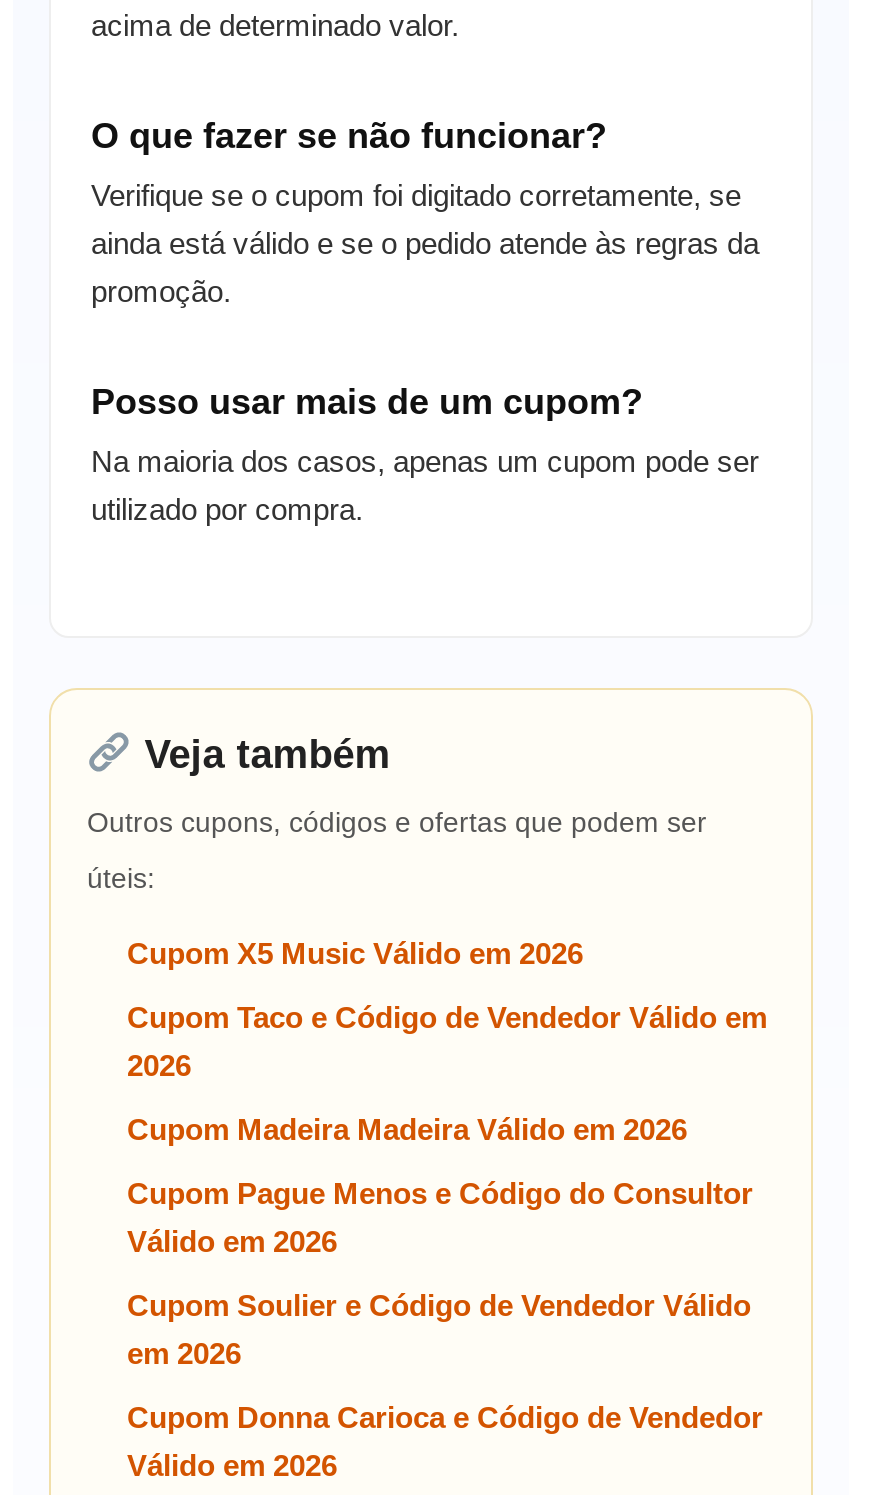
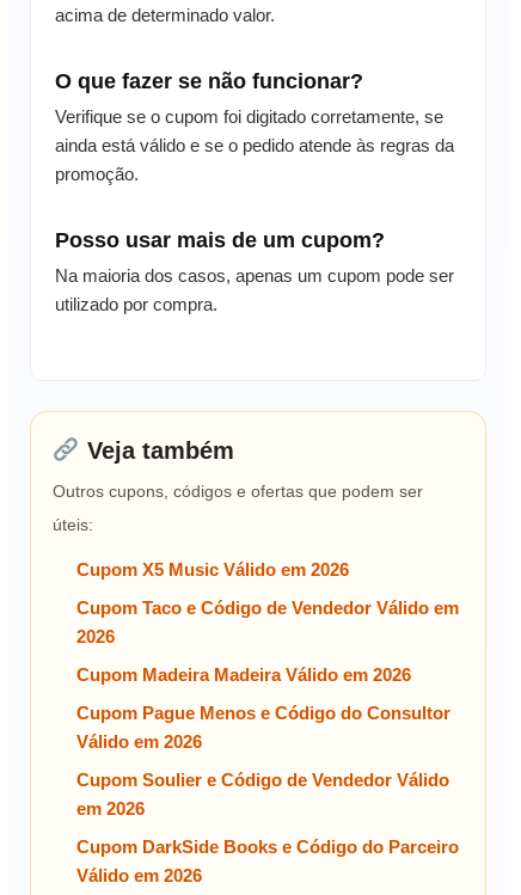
- Cupom Donna Carioca e Código de Vendedor
+ Cupom DarkSide Books e Código do Parceiro
